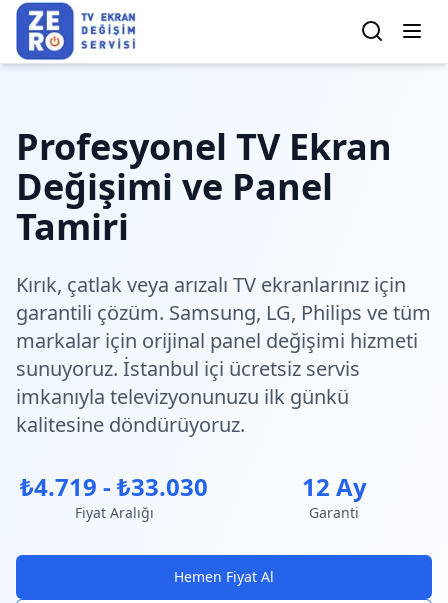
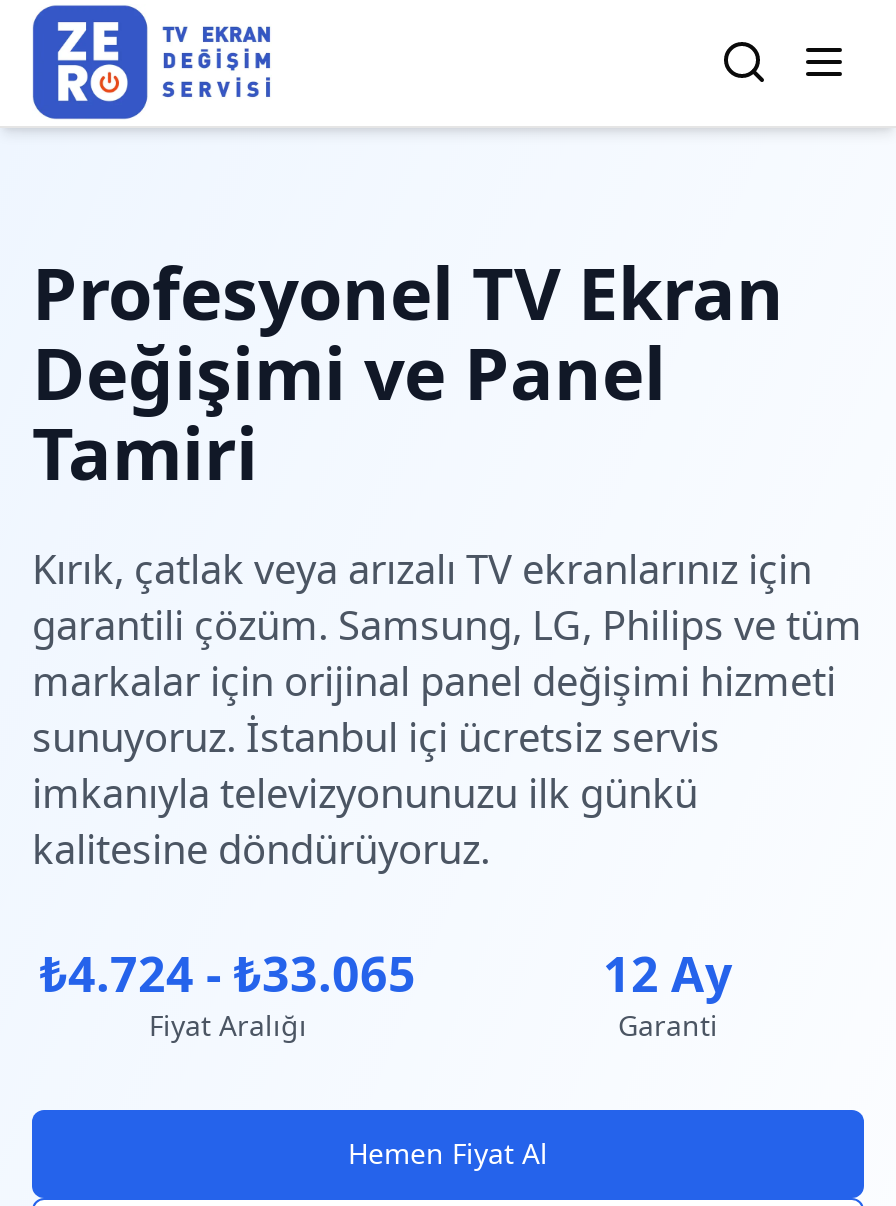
- ₺4.719 - ₺33.030
+ ₺4.724 - ₺33.065
